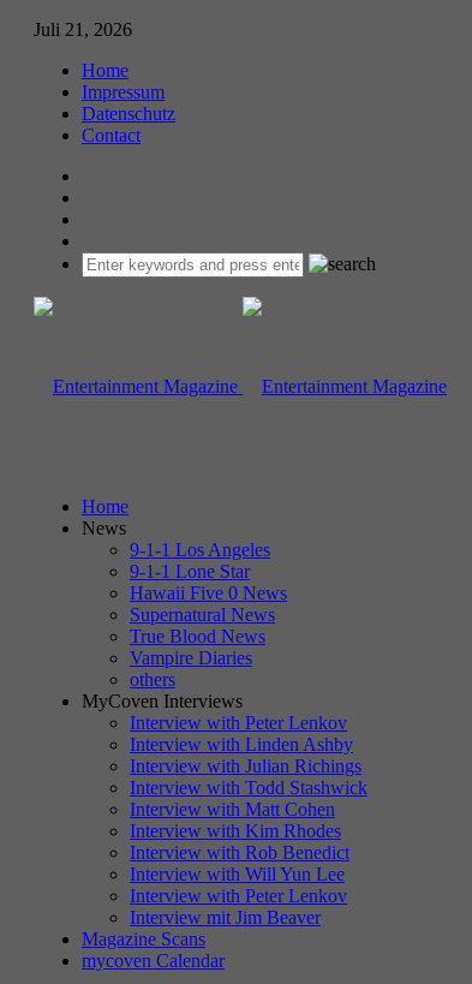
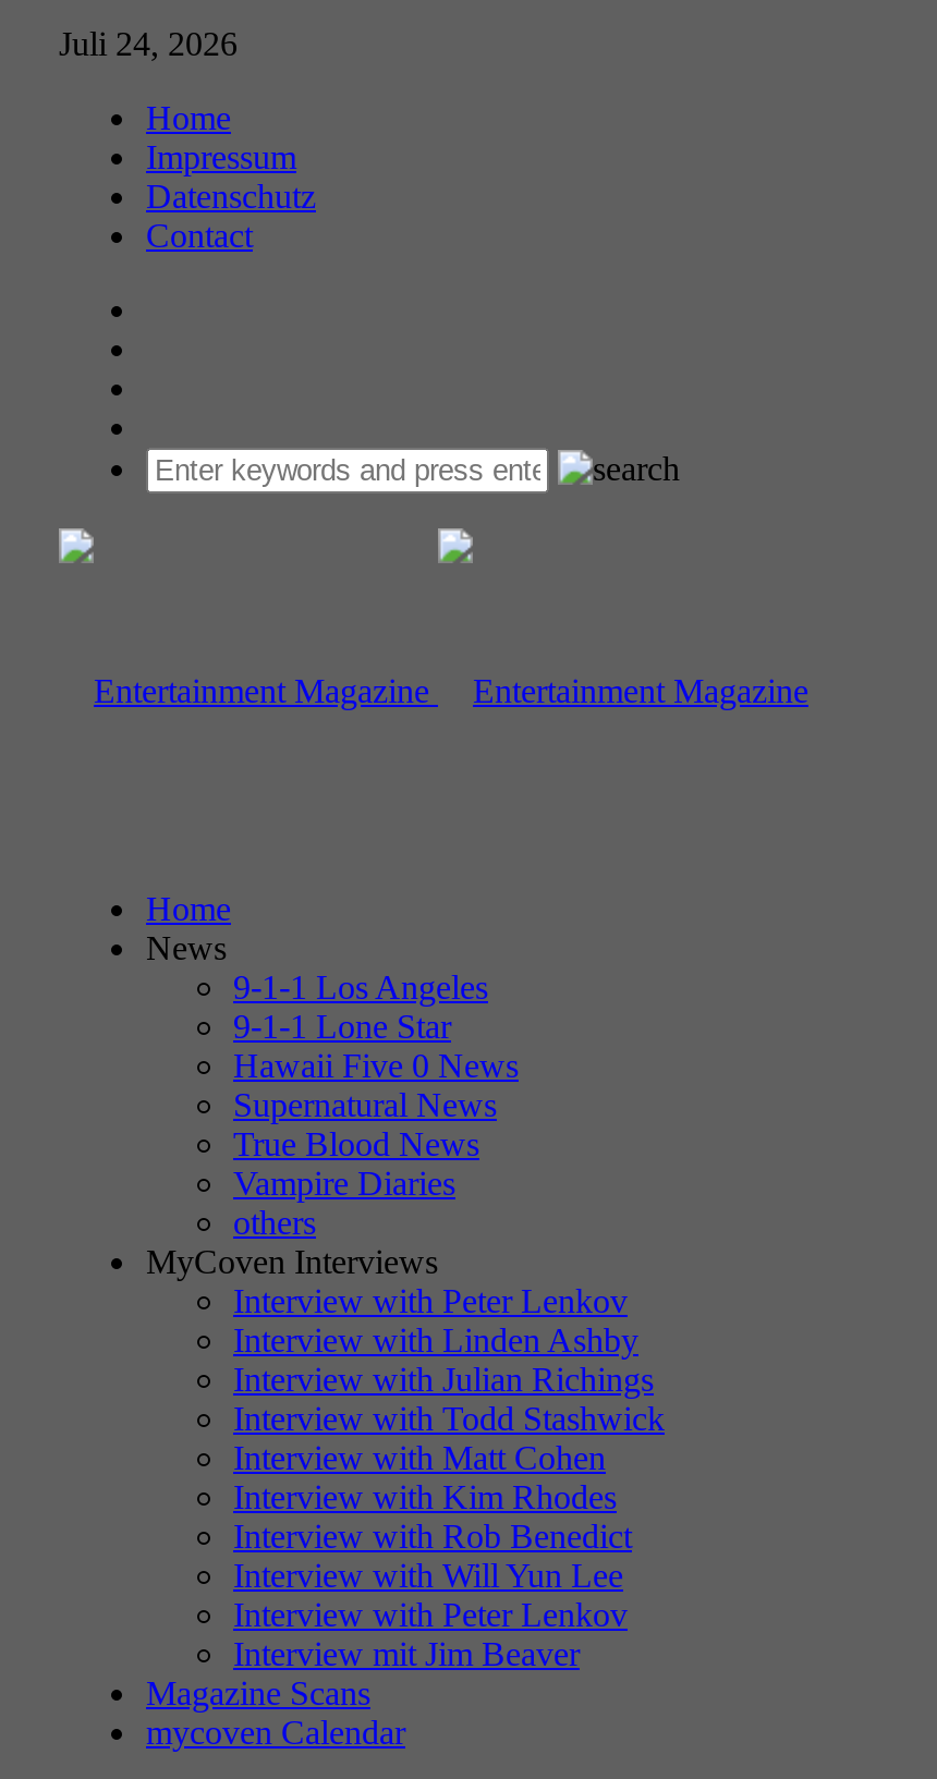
- Juli 21, 2026
+ Juli 24, 2026
